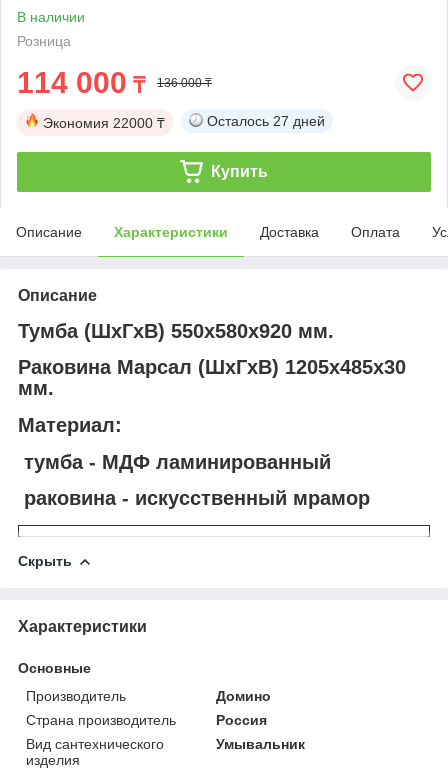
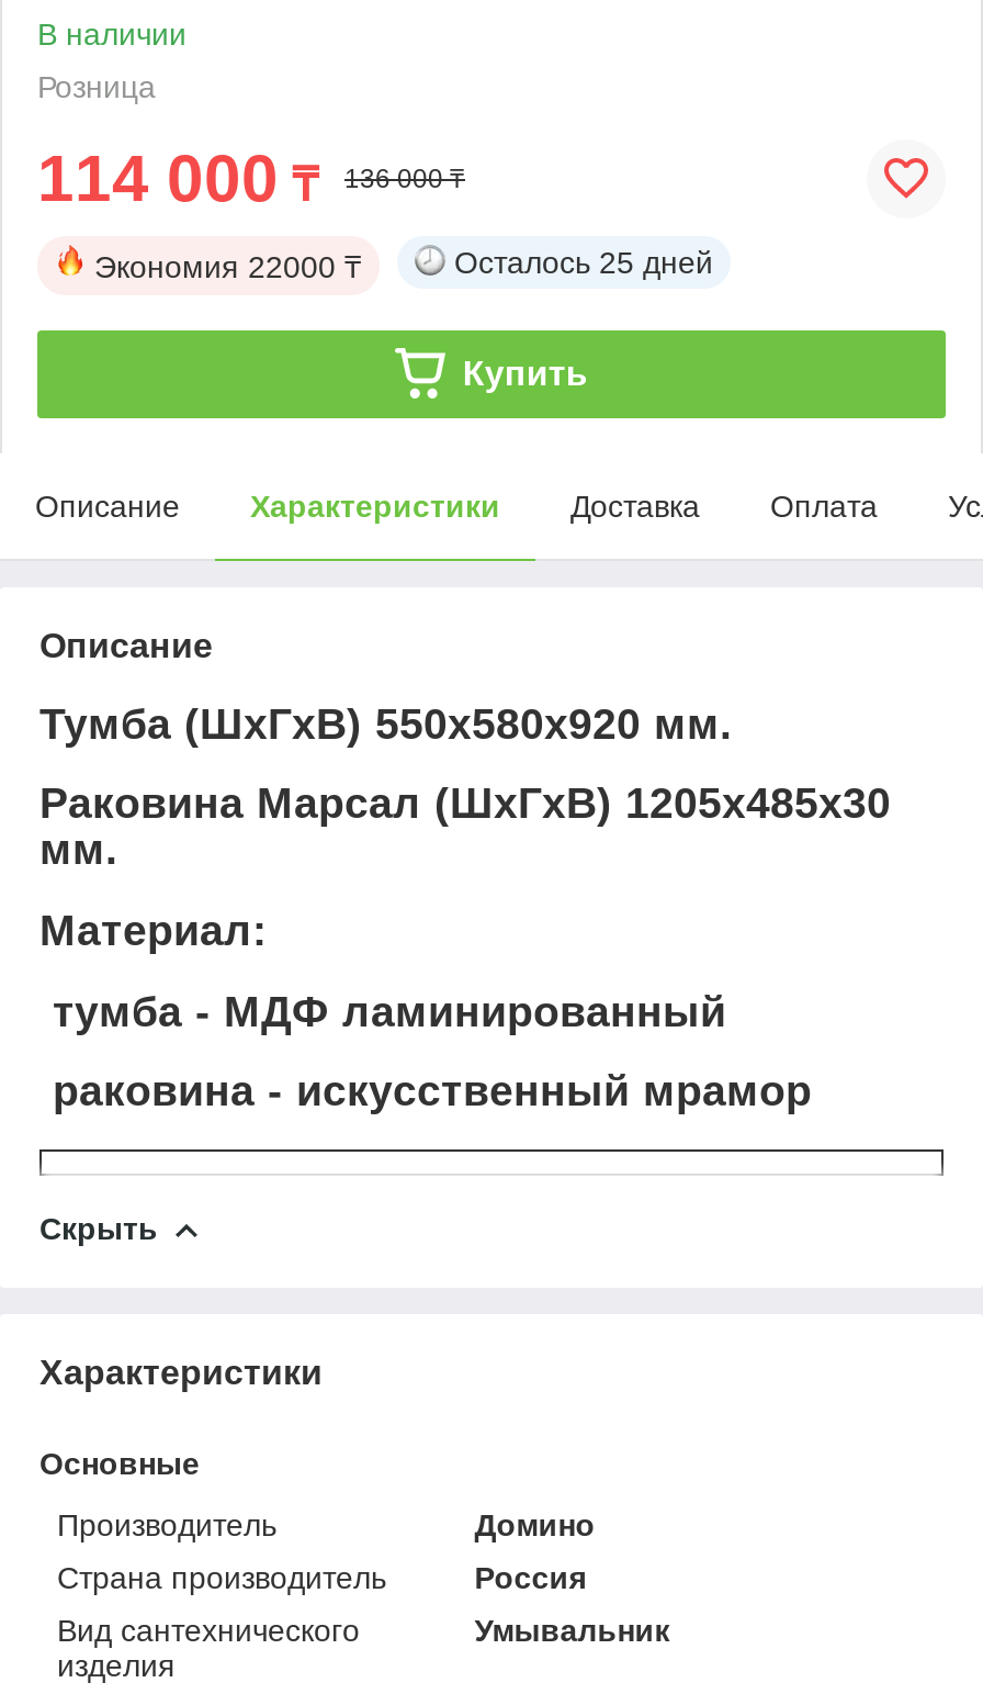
- Осталось 27 дней
+ Осталось 25 дней
